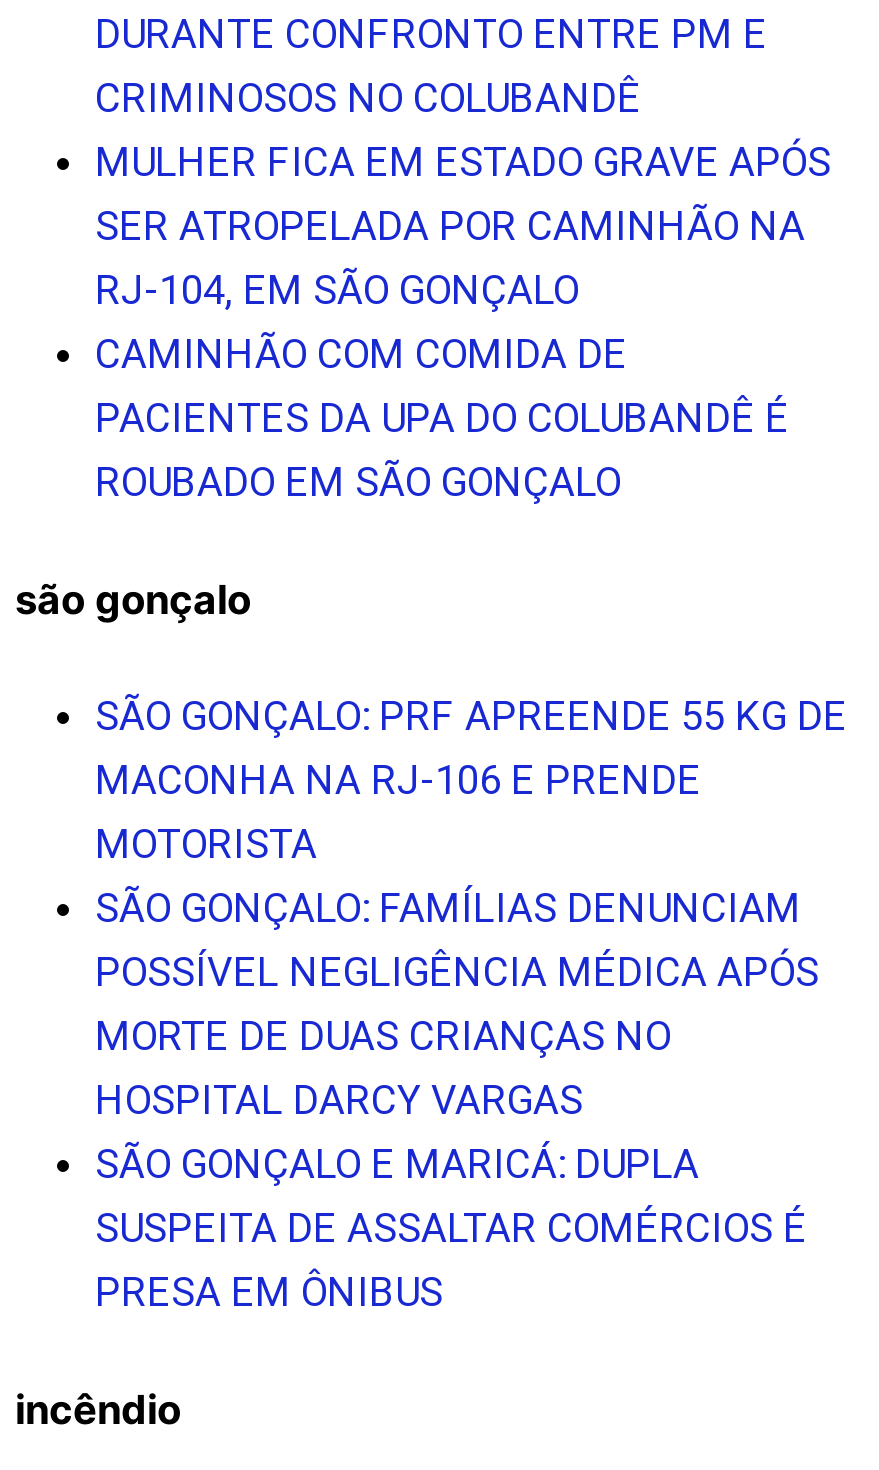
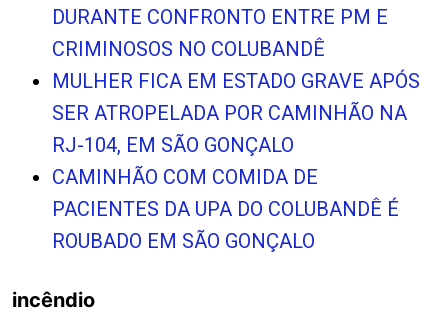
- são gonçalo
- SÃO GONÇALO: PRF APREENDE 55 KG DE
- MACONHA NA RJ-106 E PRENDE
- MOTORISTA
- SÃO GONÇALO: FAMÍLIAS DENUNCIAM
- POSSÍVEL NEGLIGÊNCIA MÉDICA APÓS
- MORTE DE DUAS CRIANÇAS NO
- HOSPITAL DARCY VARGAS
- SÃO GONÇALO E MARICÁ: DUPLA
- SUSPEITA DE ASSALTAR COMÉRCIOS É
- PRESA EM ÔNIBUS
